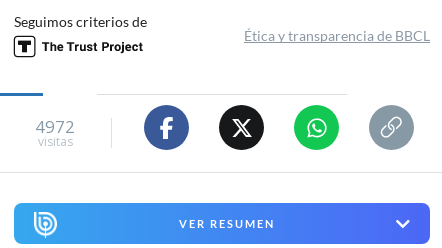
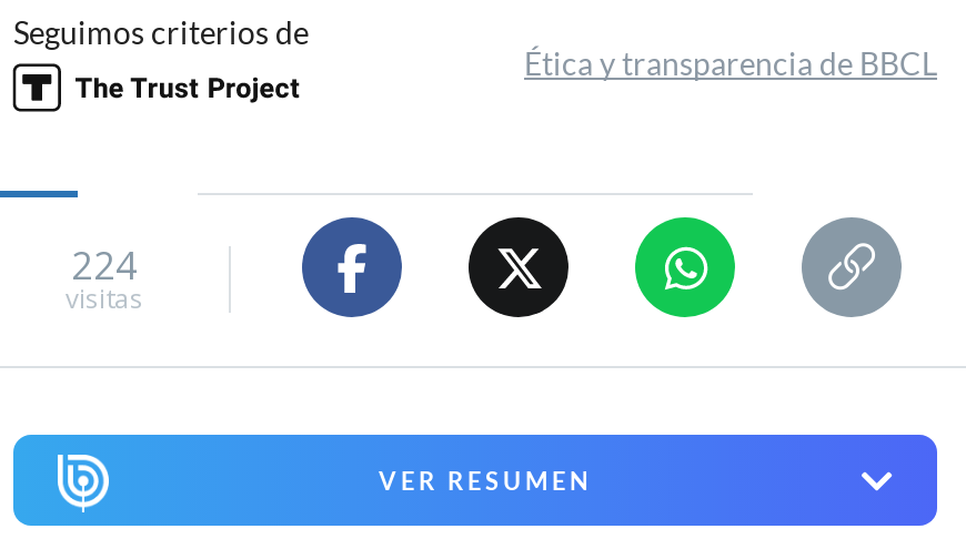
- 4972
+ 224
